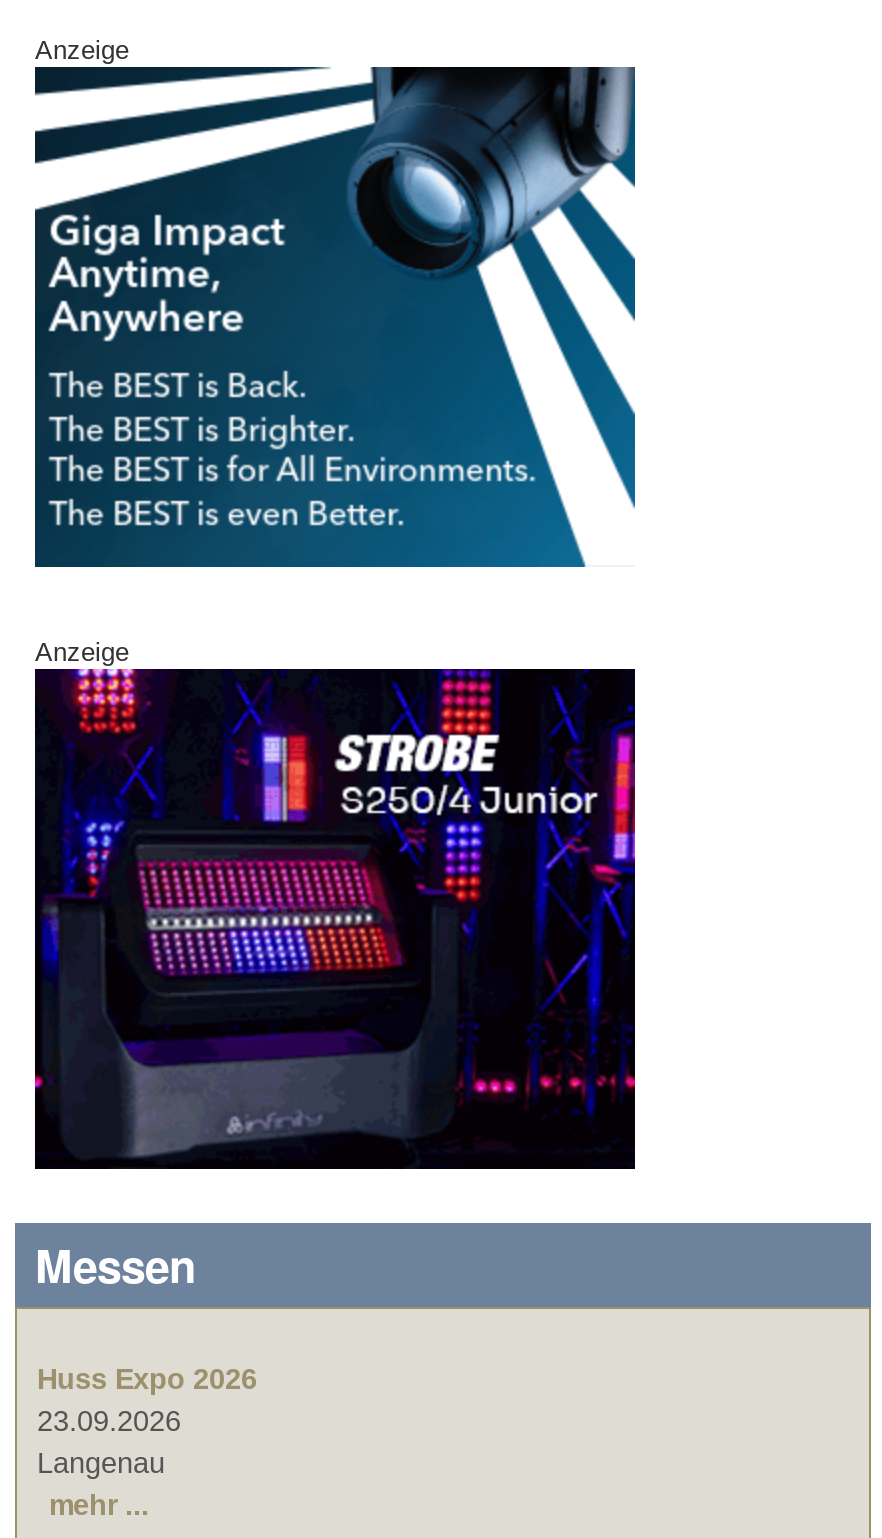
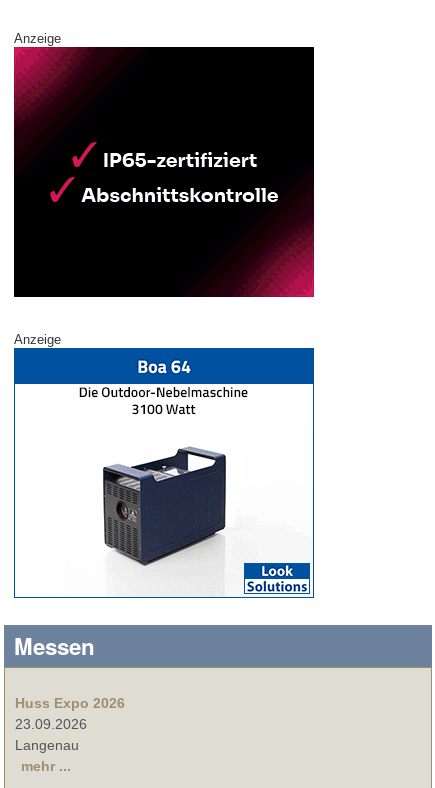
- [image]
+ [image]

- [image]
+ [image]
